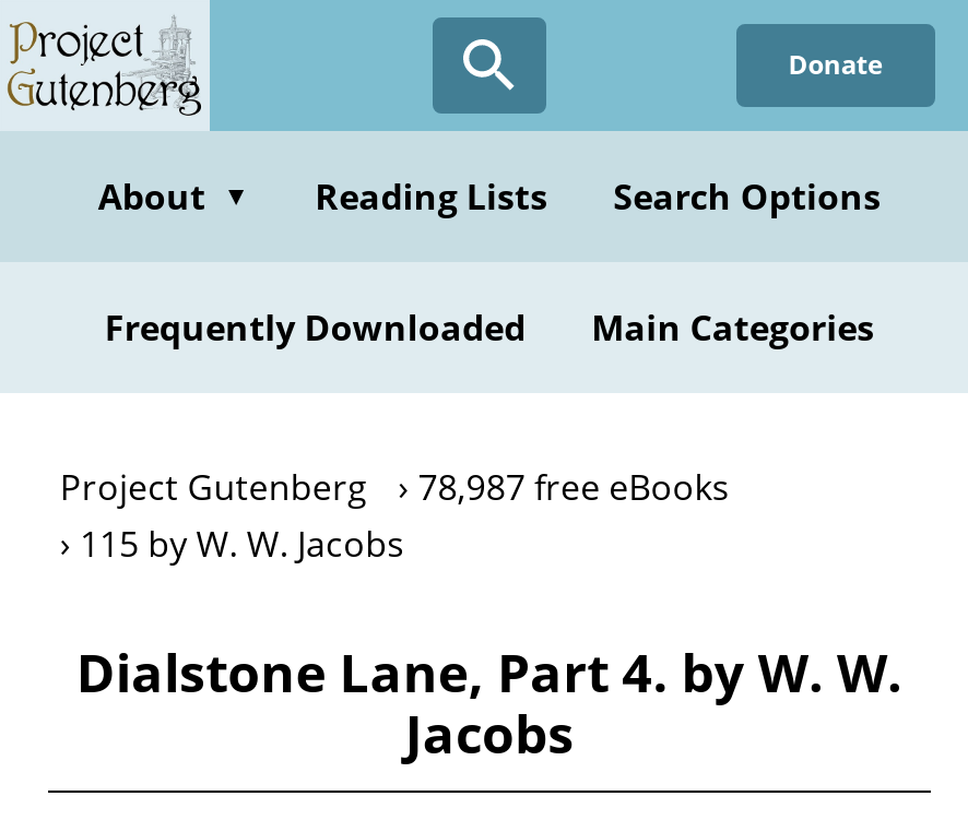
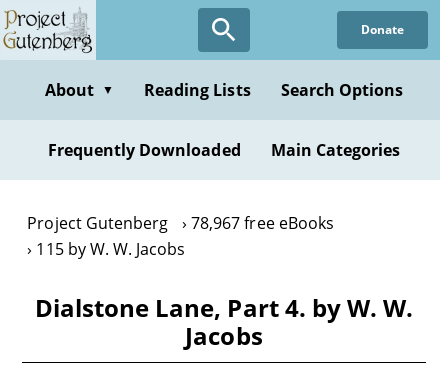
- Project Gutenberg 78,987 free eBooks
+ Project Gutenberg 78,967 free eBooks
